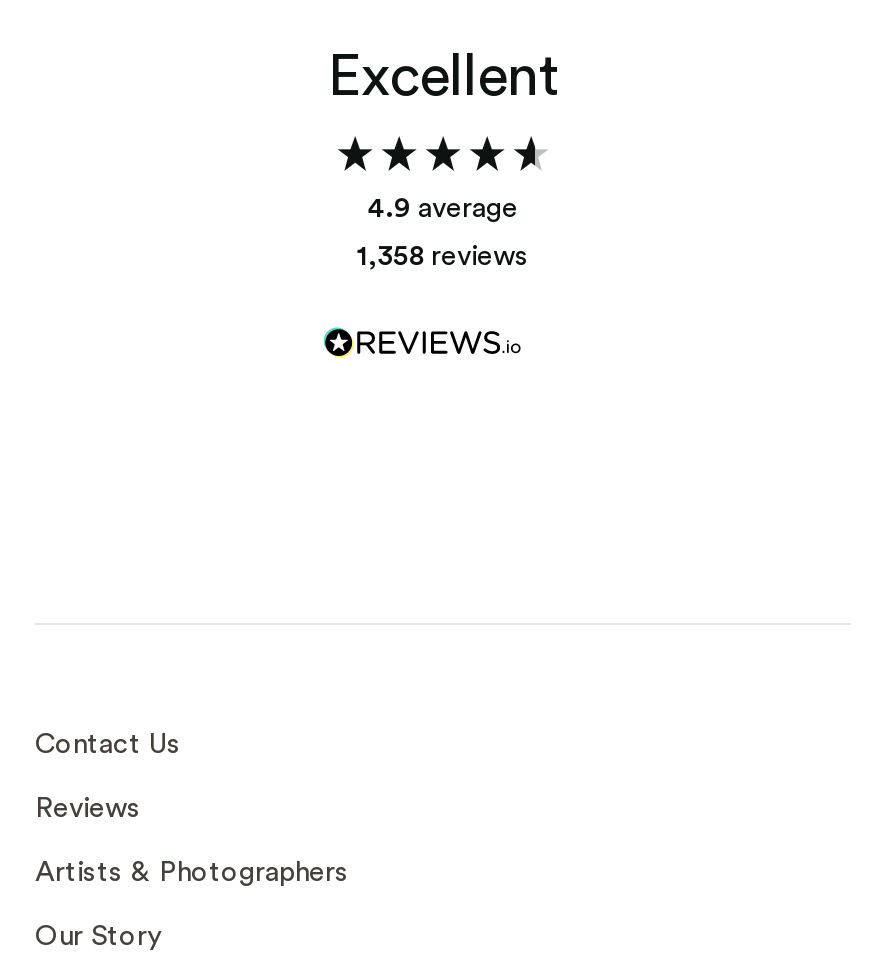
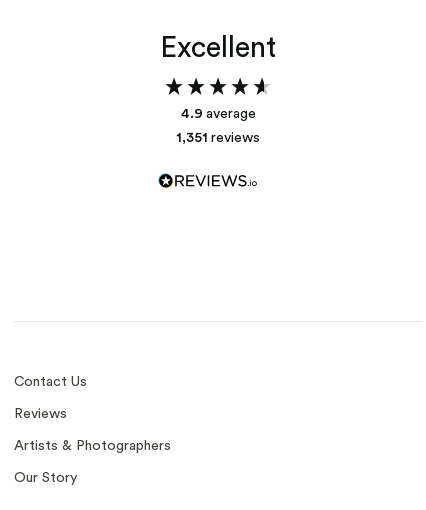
- 1,358 reviews
+ 1,351 reviews
